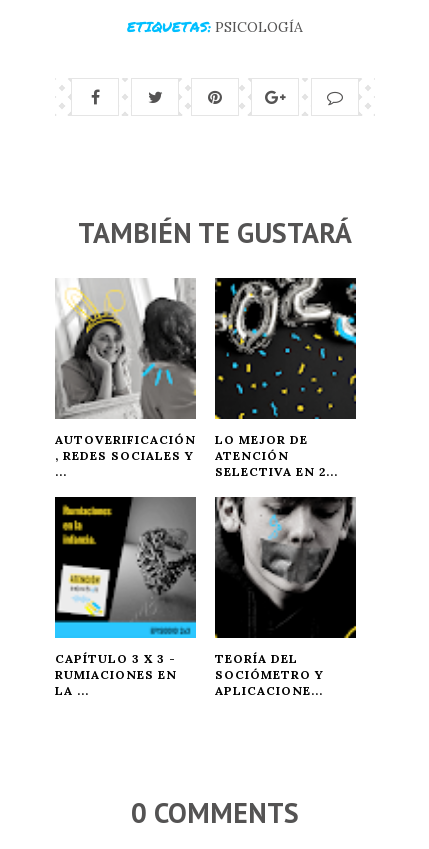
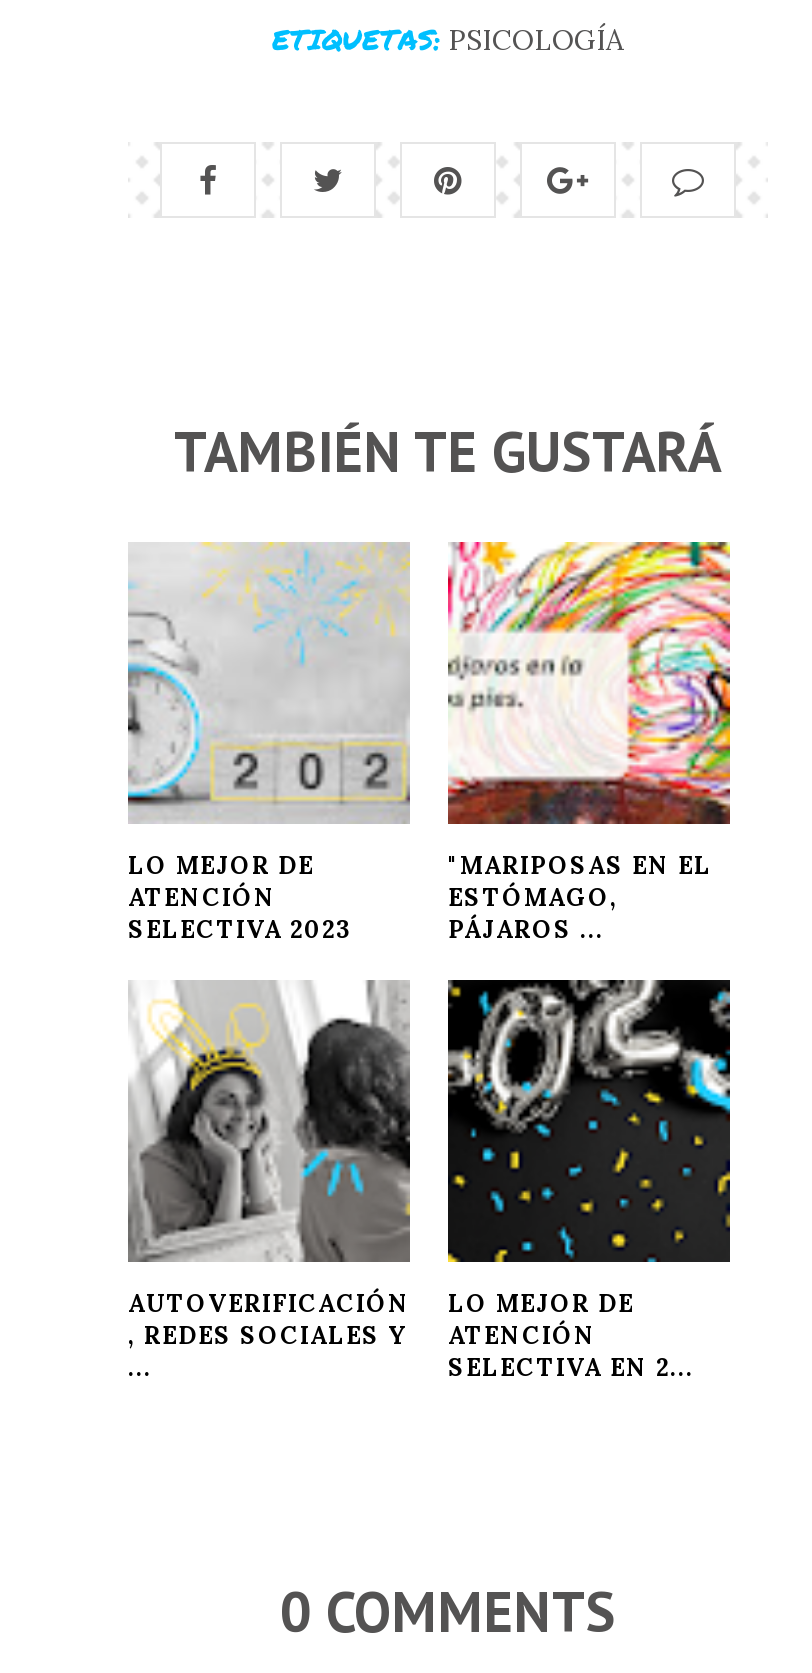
+ [image]
+ LO MEJOR DE
+ ATENCIÓN
+ SELECTIVA 2023

+ [image]
+ "MARIPOSAS EN EL
+ ESTÓMAGO,
+ PÁJAROS ...

moved down: [image] | AUTOVERIFICACIÓN | , REDES SOCIALES Y | LO MEJOR DE | ATENCIÓN | SELECTIVA EN 2...

- [image]
- CAPÍTULO 3 X 3 -
- RUMIACIONES EN
- LA ...

- [image]
- TEORÍA DEL
- SOCIÓMETRO Y
- APLICACIONE...
